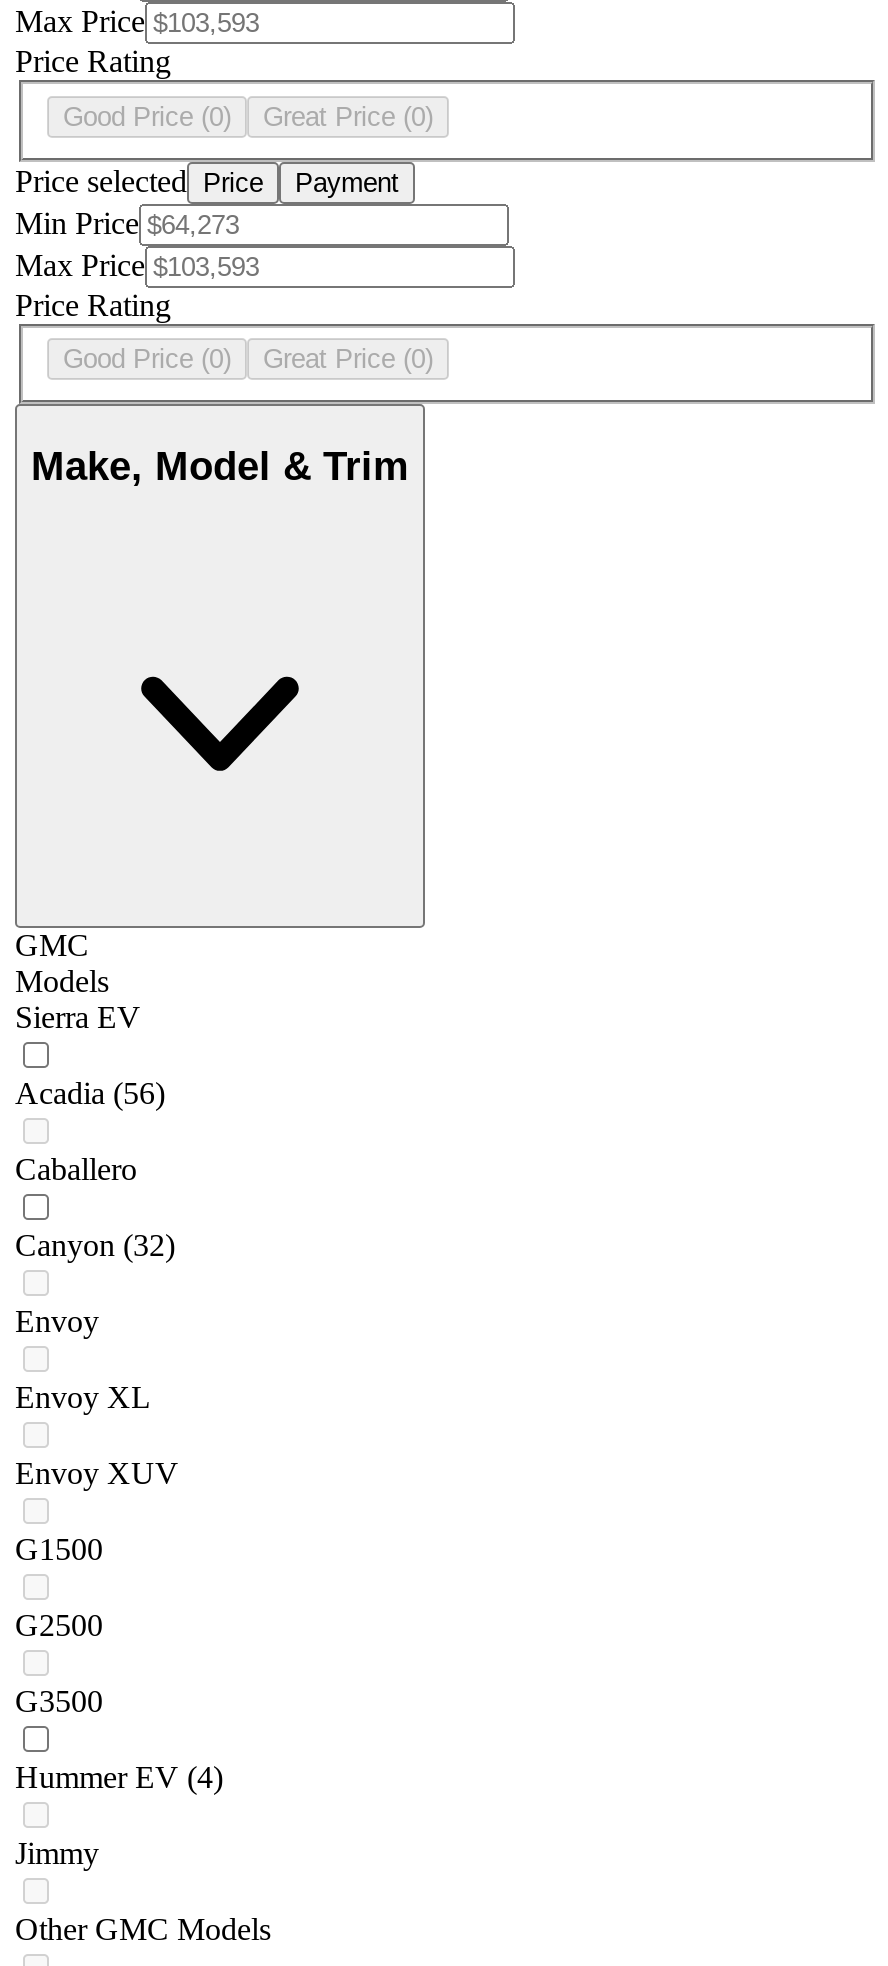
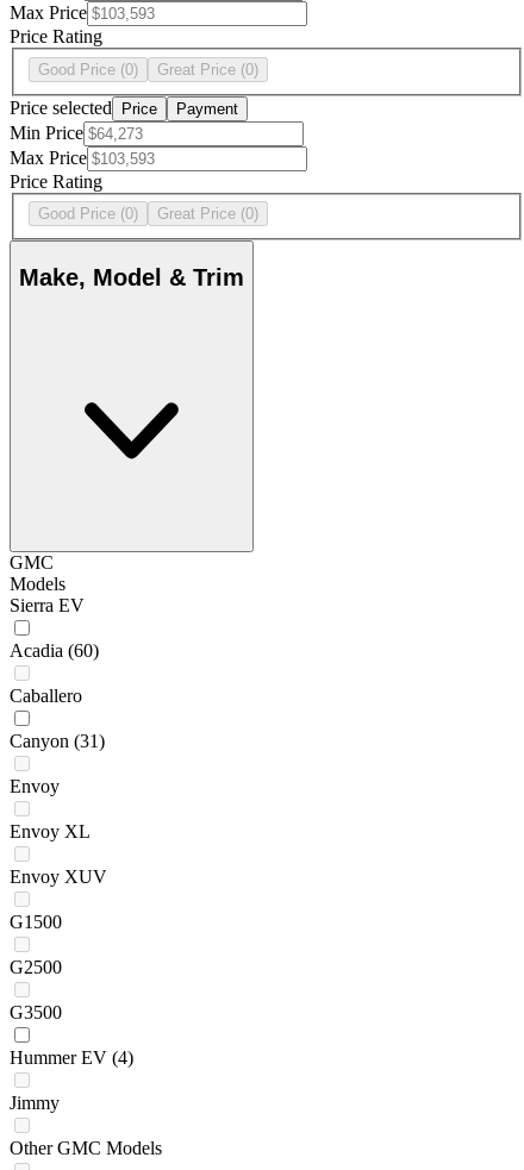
- Acadia (56)
+ Acadia (60)

- Canyon (32)
+ Canyon (31)
